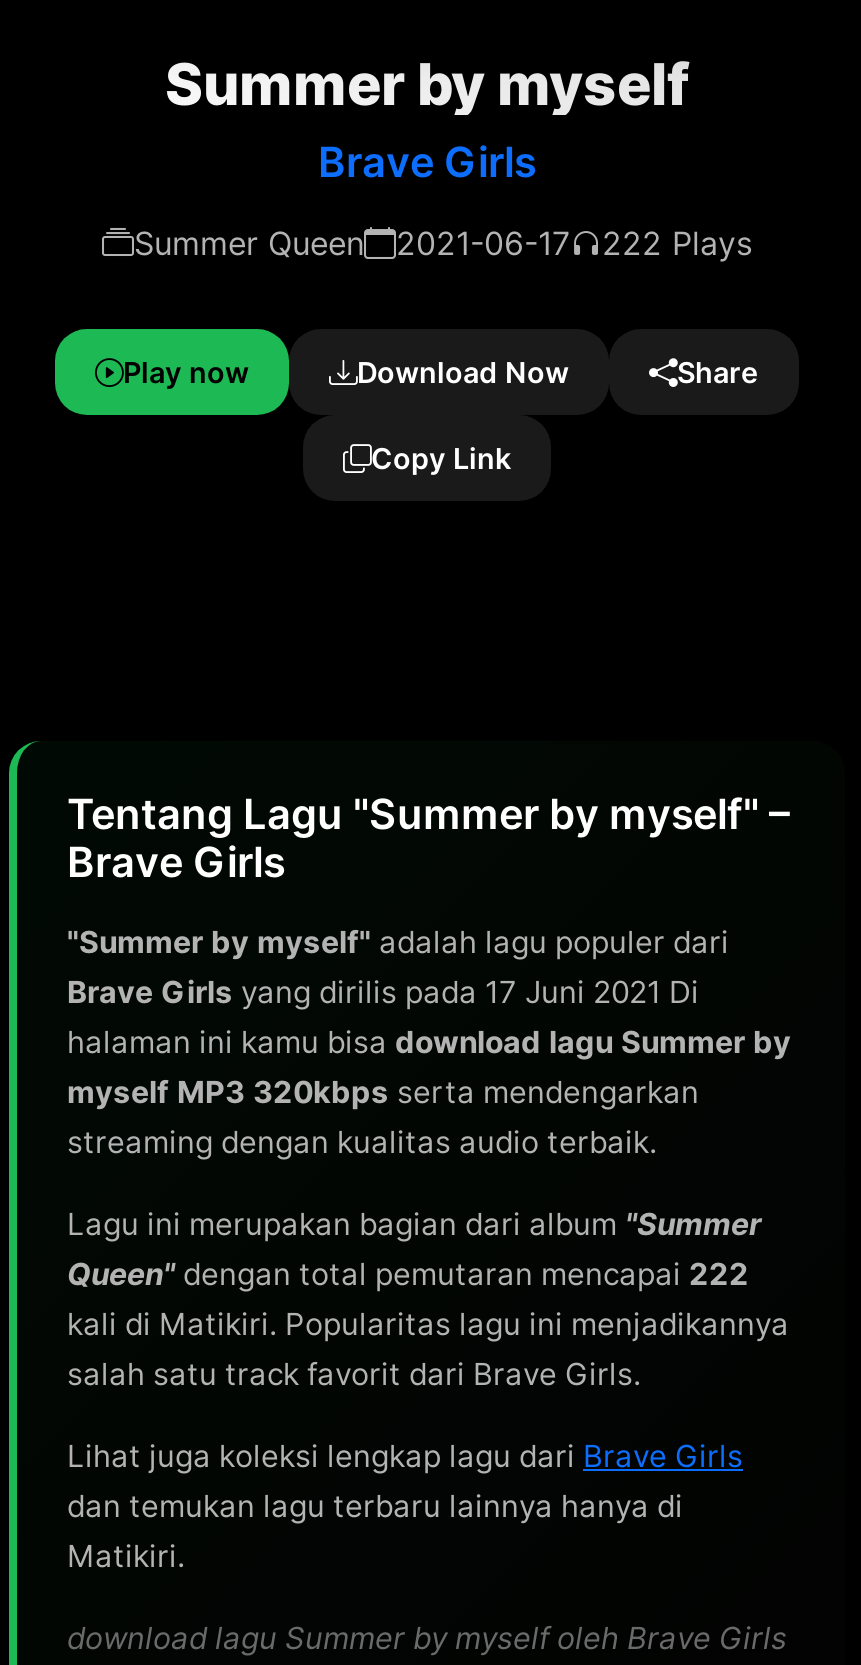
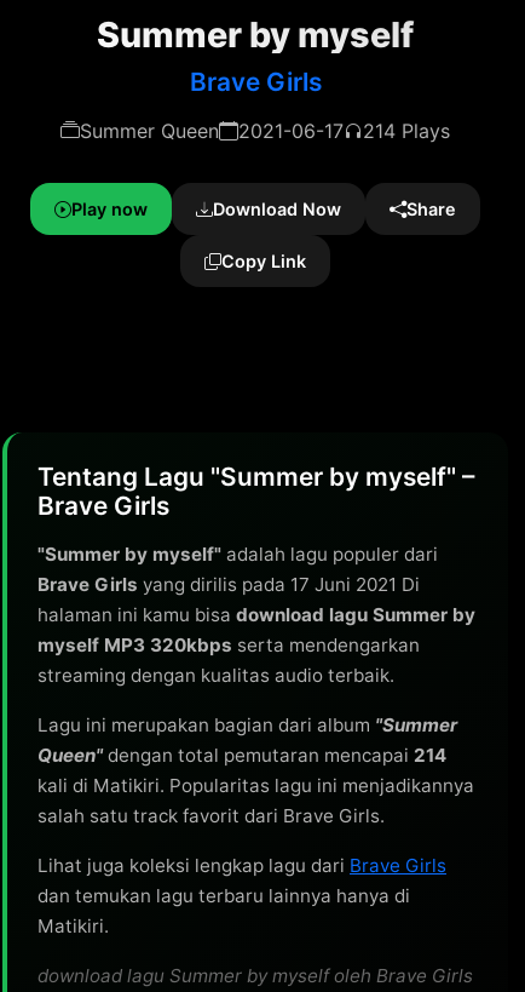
- Summer Queen 2021-06-17 222 Plays
+ Summer Queen 2021-06-17 214 Plays

- Queen" dengan total pemutaran mencapai 222
+ Queen" dengan total pemutaran mencapai 214
